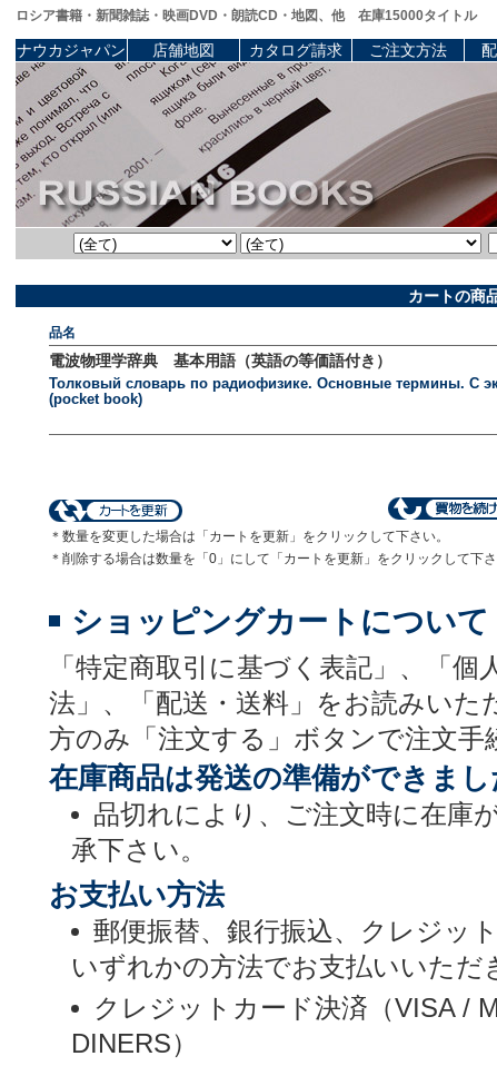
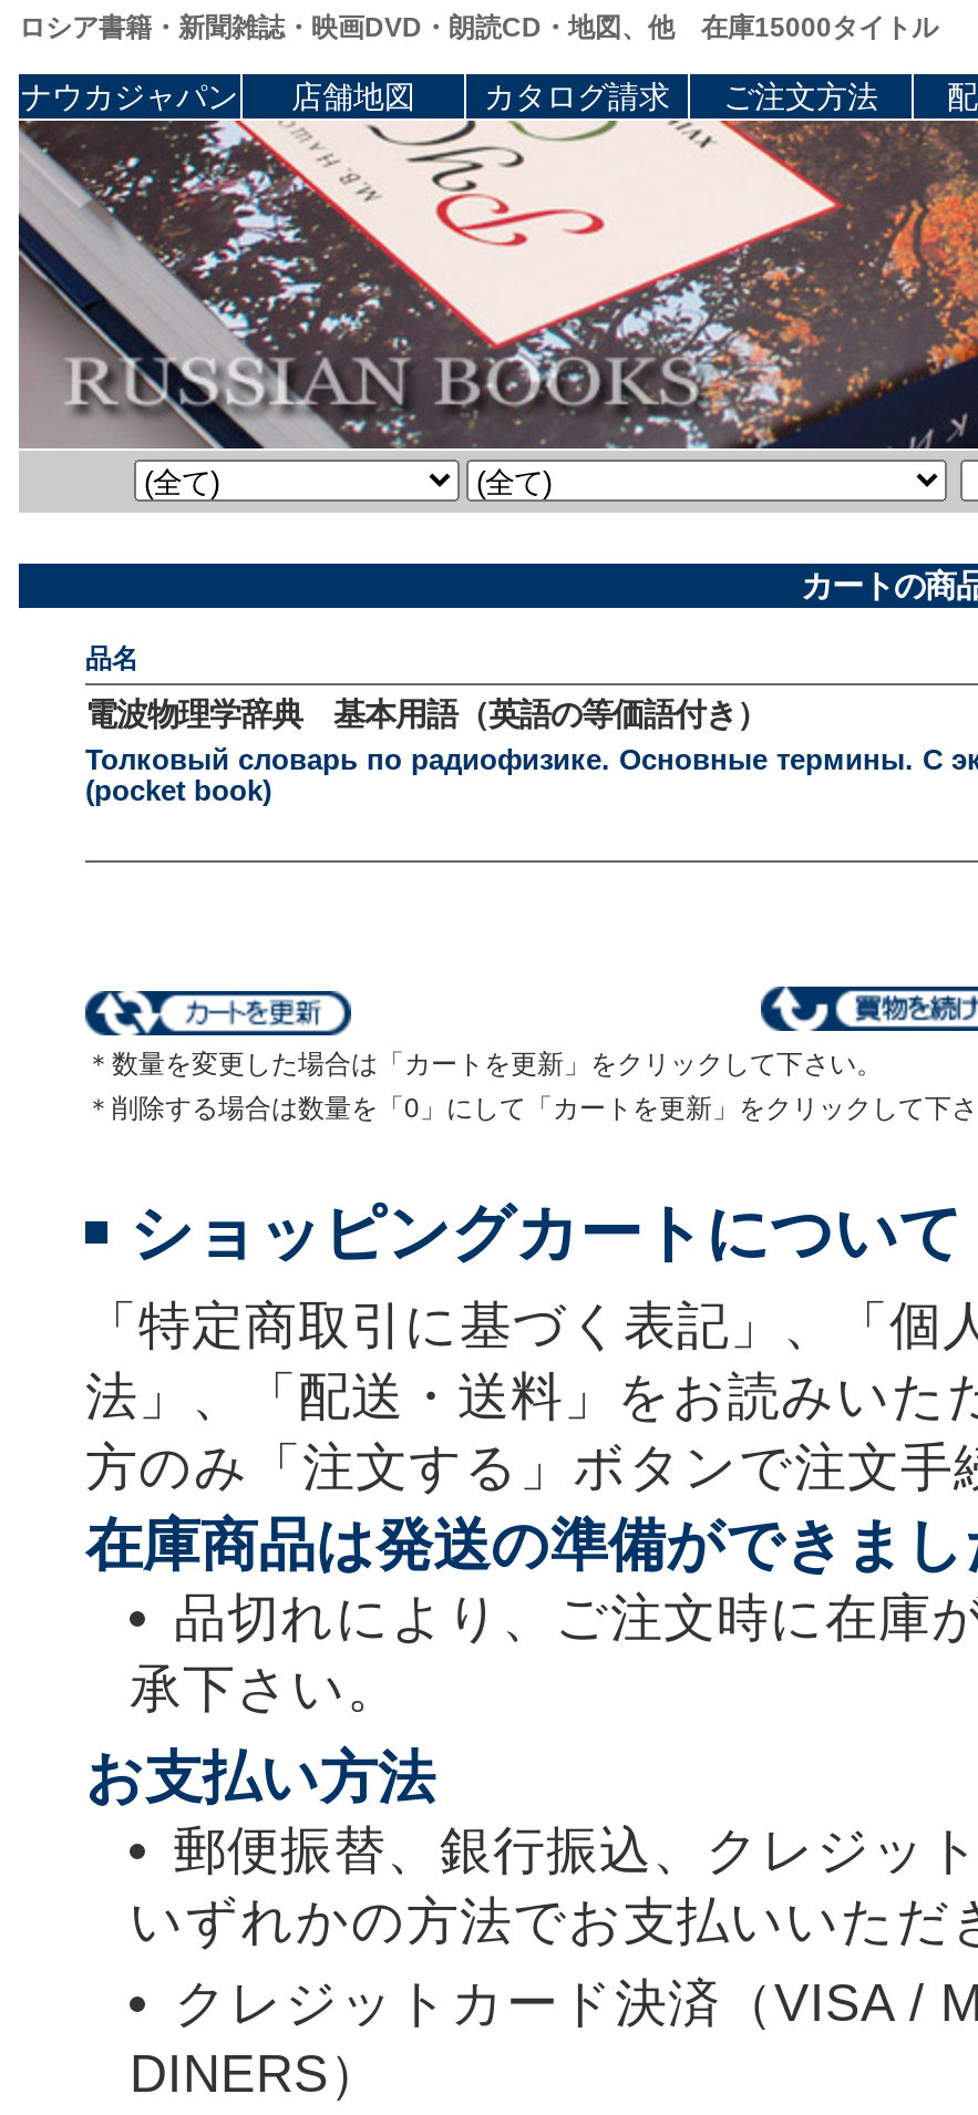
- [image]
+ [image]
